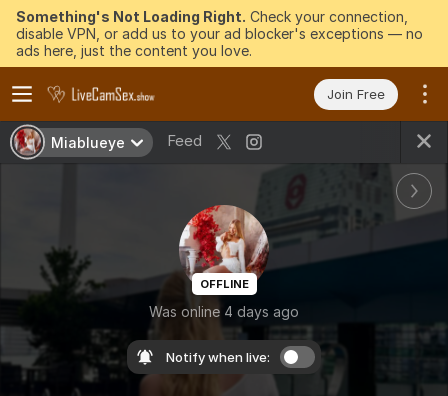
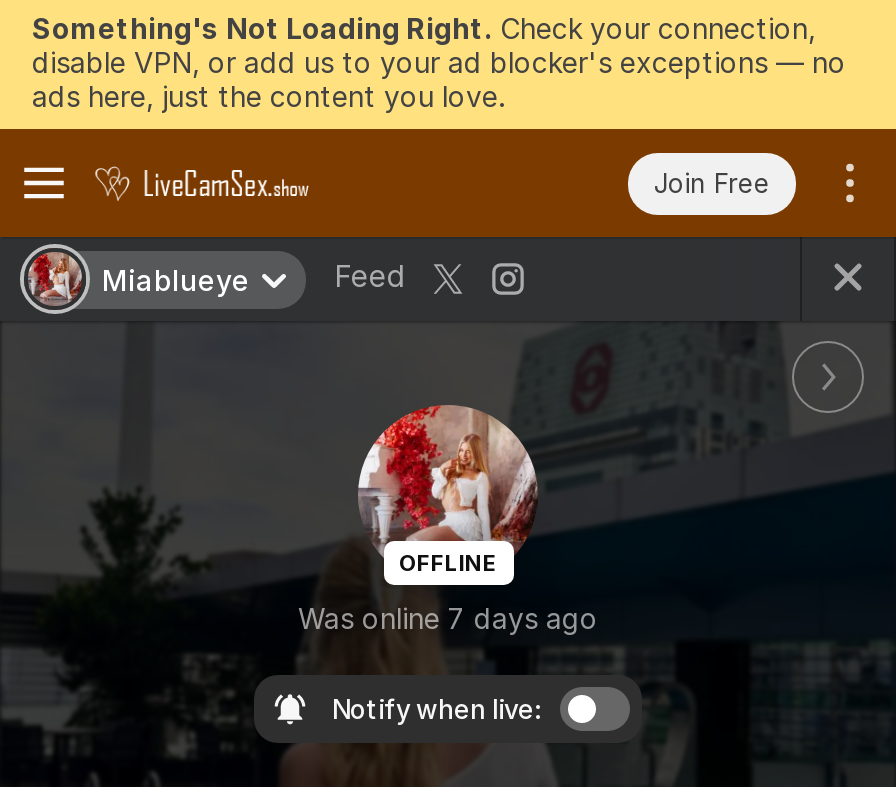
- Was online 4 days ago
+ Was online 7 days ago
